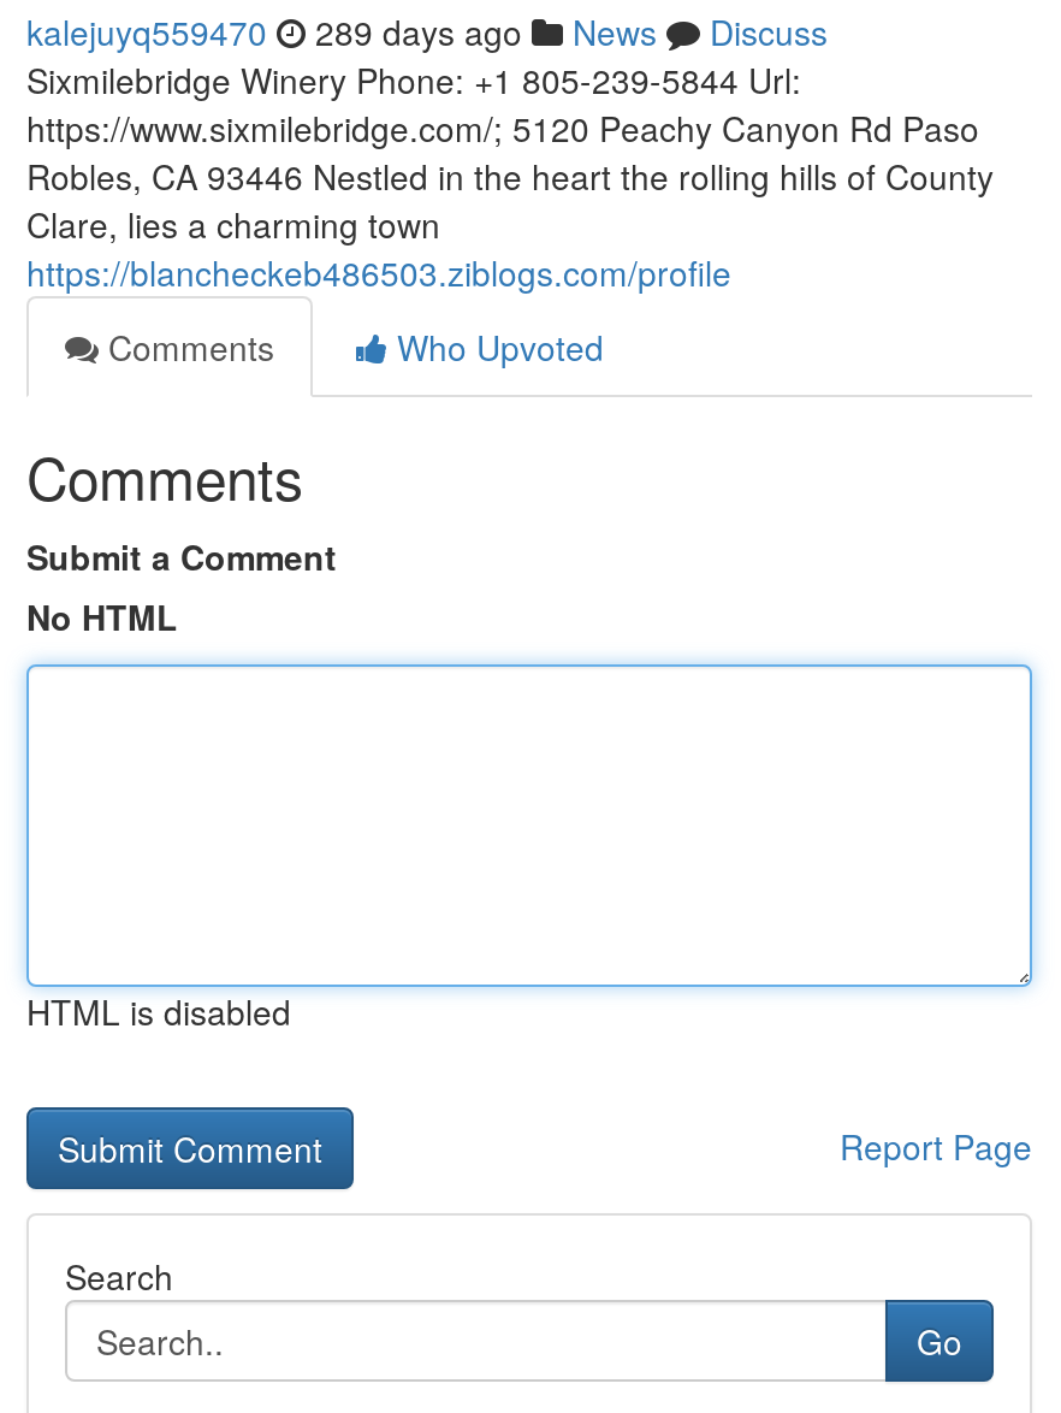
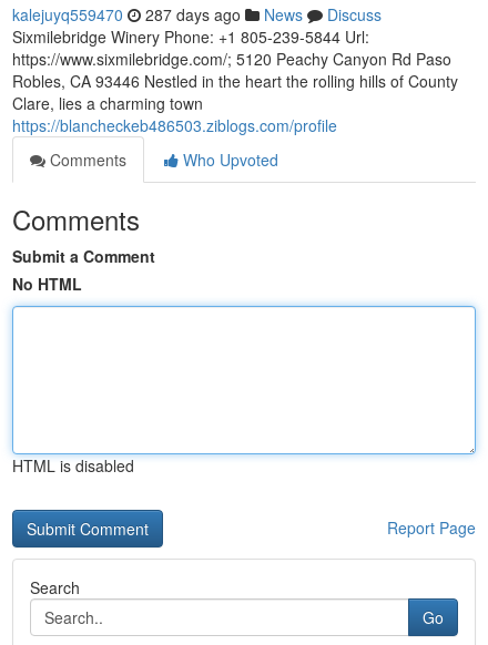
- kalejuyq559470 289 days ago News Discuss
+ kalejuyq559470 287 days ago News Discuss
